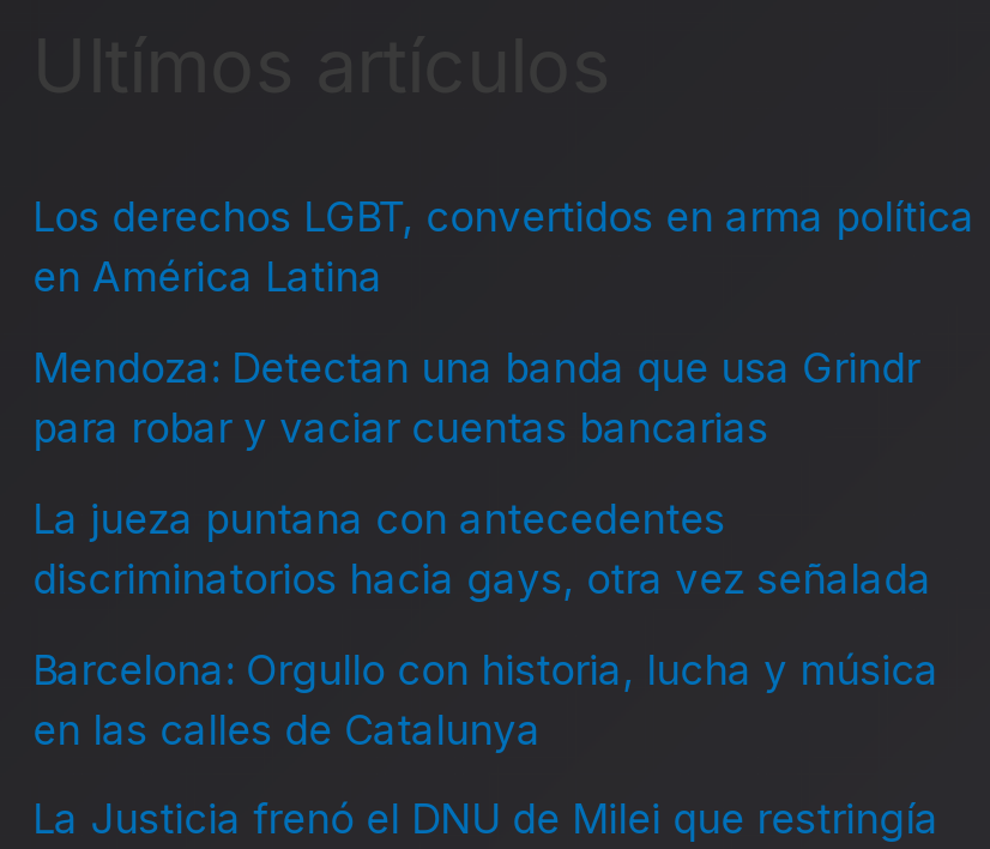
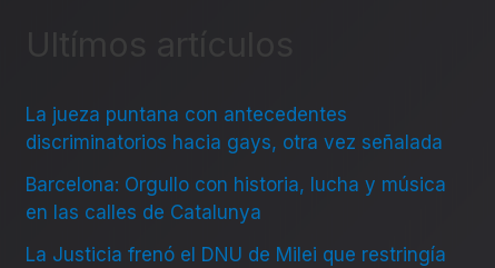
- Los derechos LGBT, convertidos en arma política
- en América Latina
- Mendoza: Detectan una banda que usa Grindr
- para robar y vaciar cuentas bancarias
